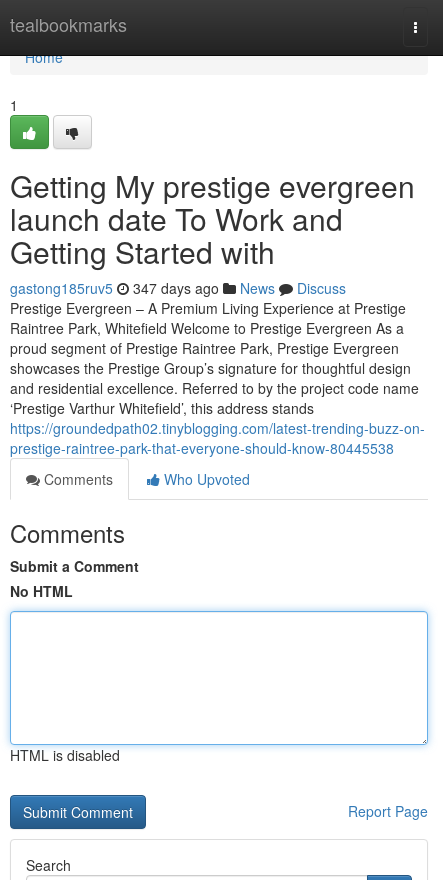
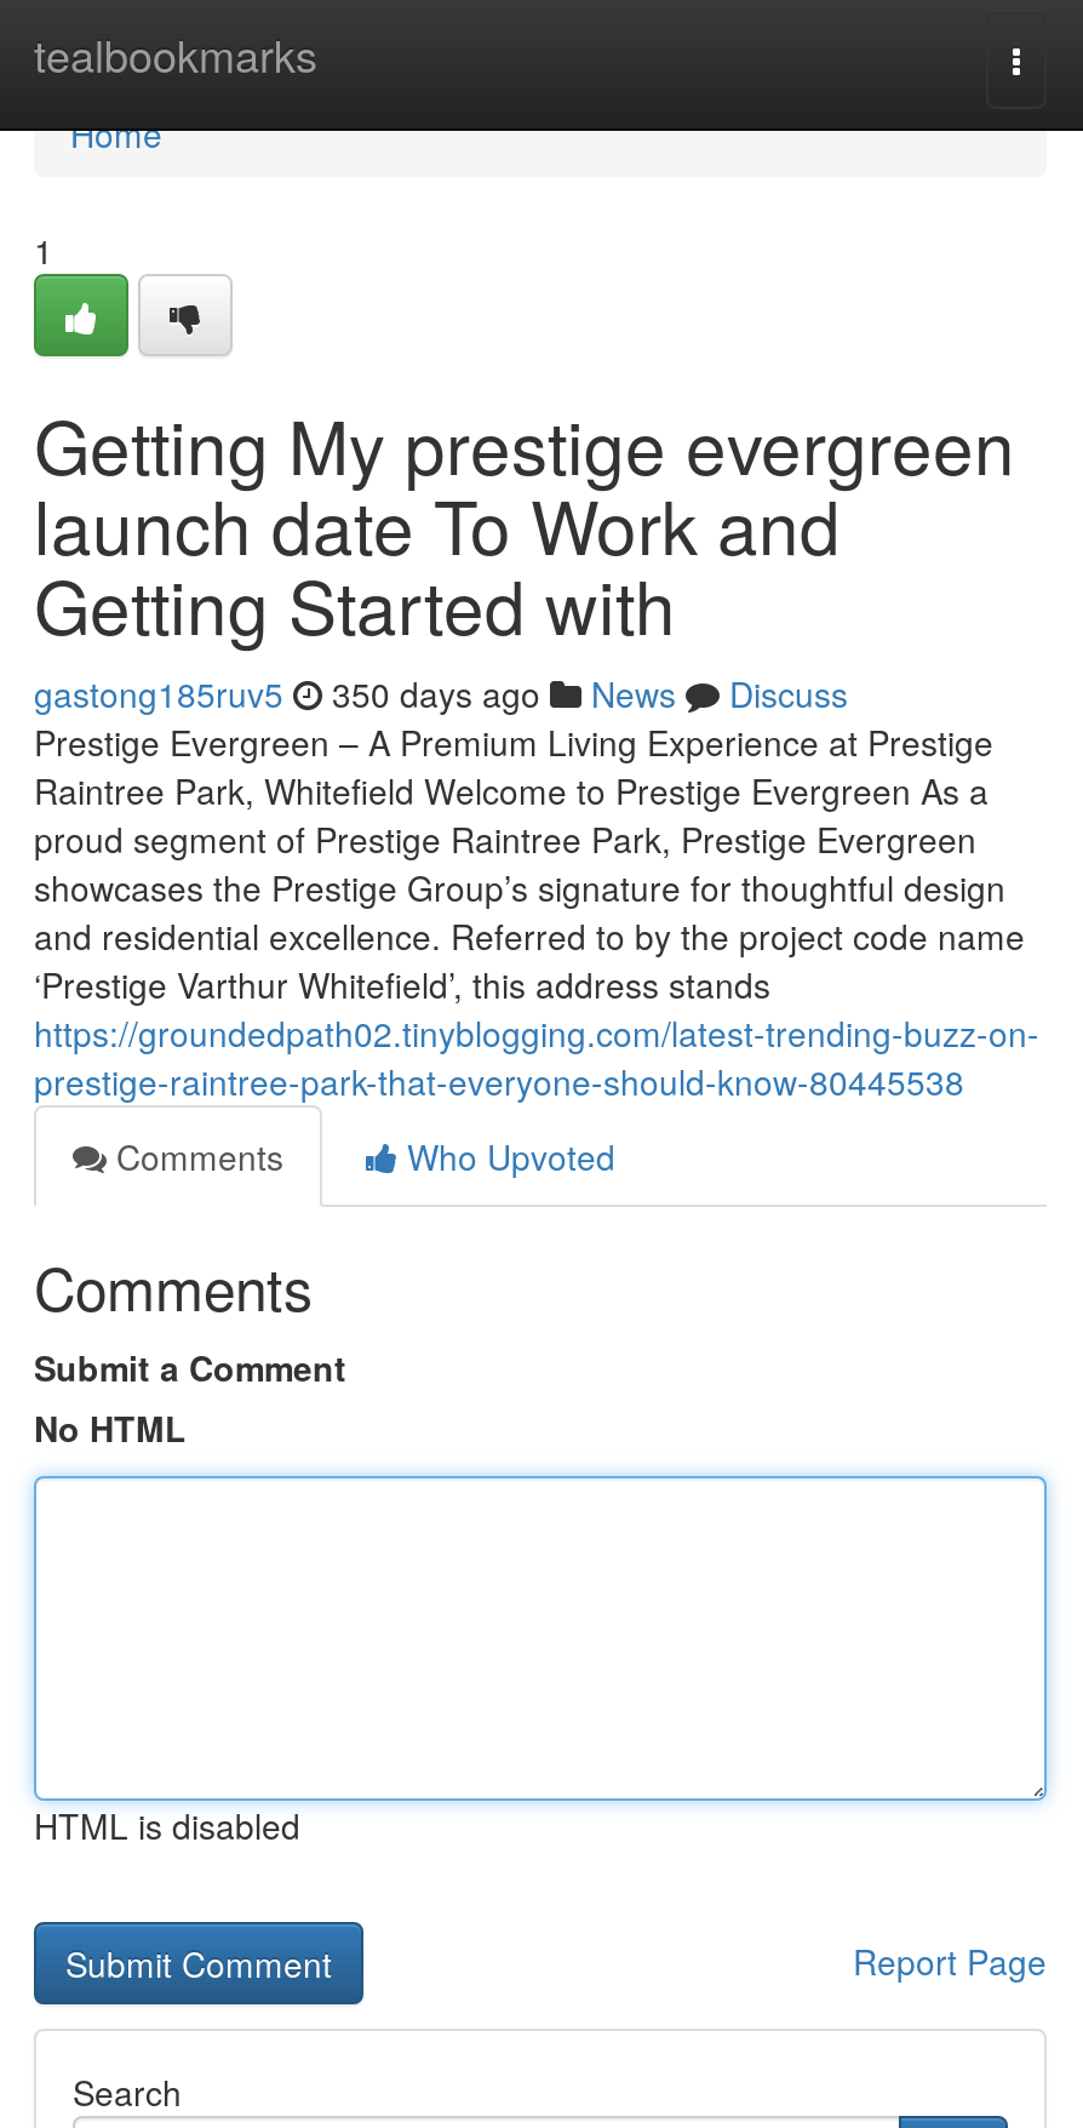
- gastong185ruv5 347 days ago News Discuss
+ gastong185ruv5 350 days ago News Discuss
